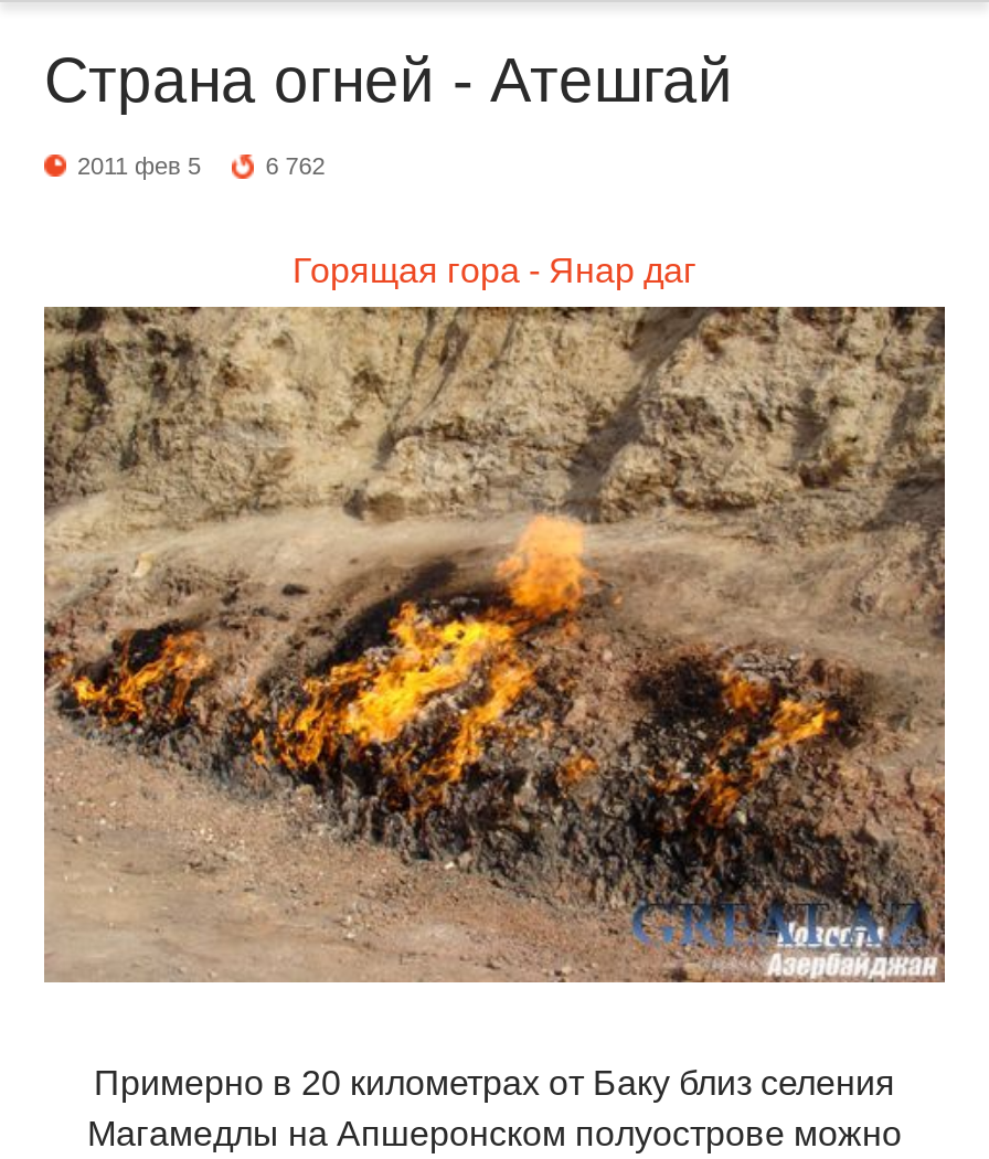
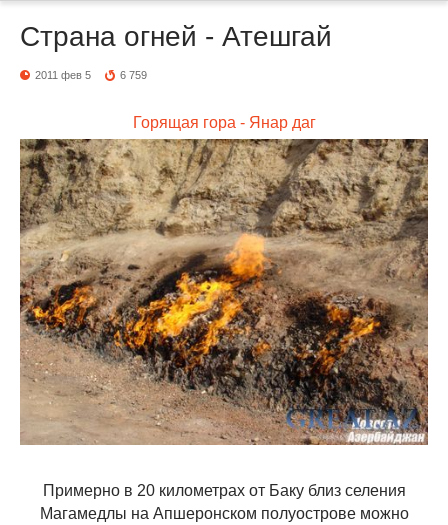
- 6 762
+ 6 759
